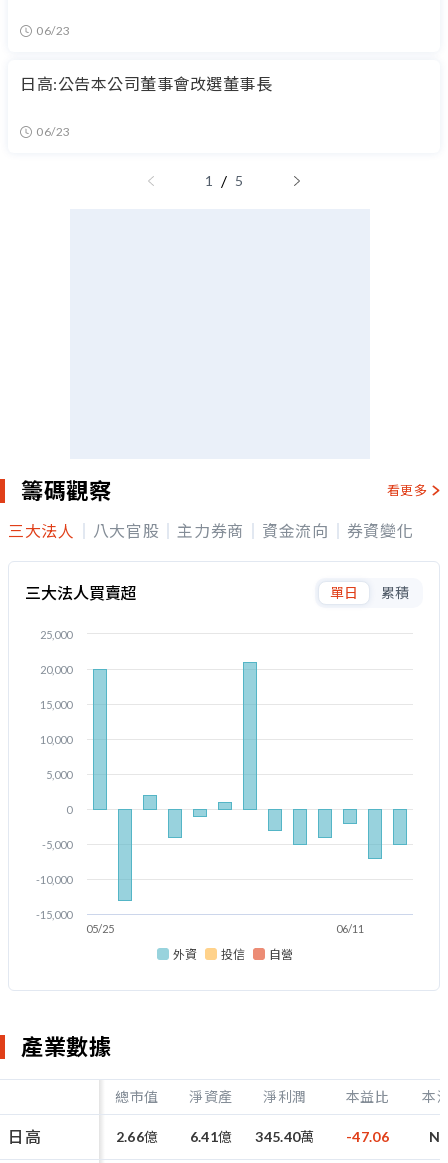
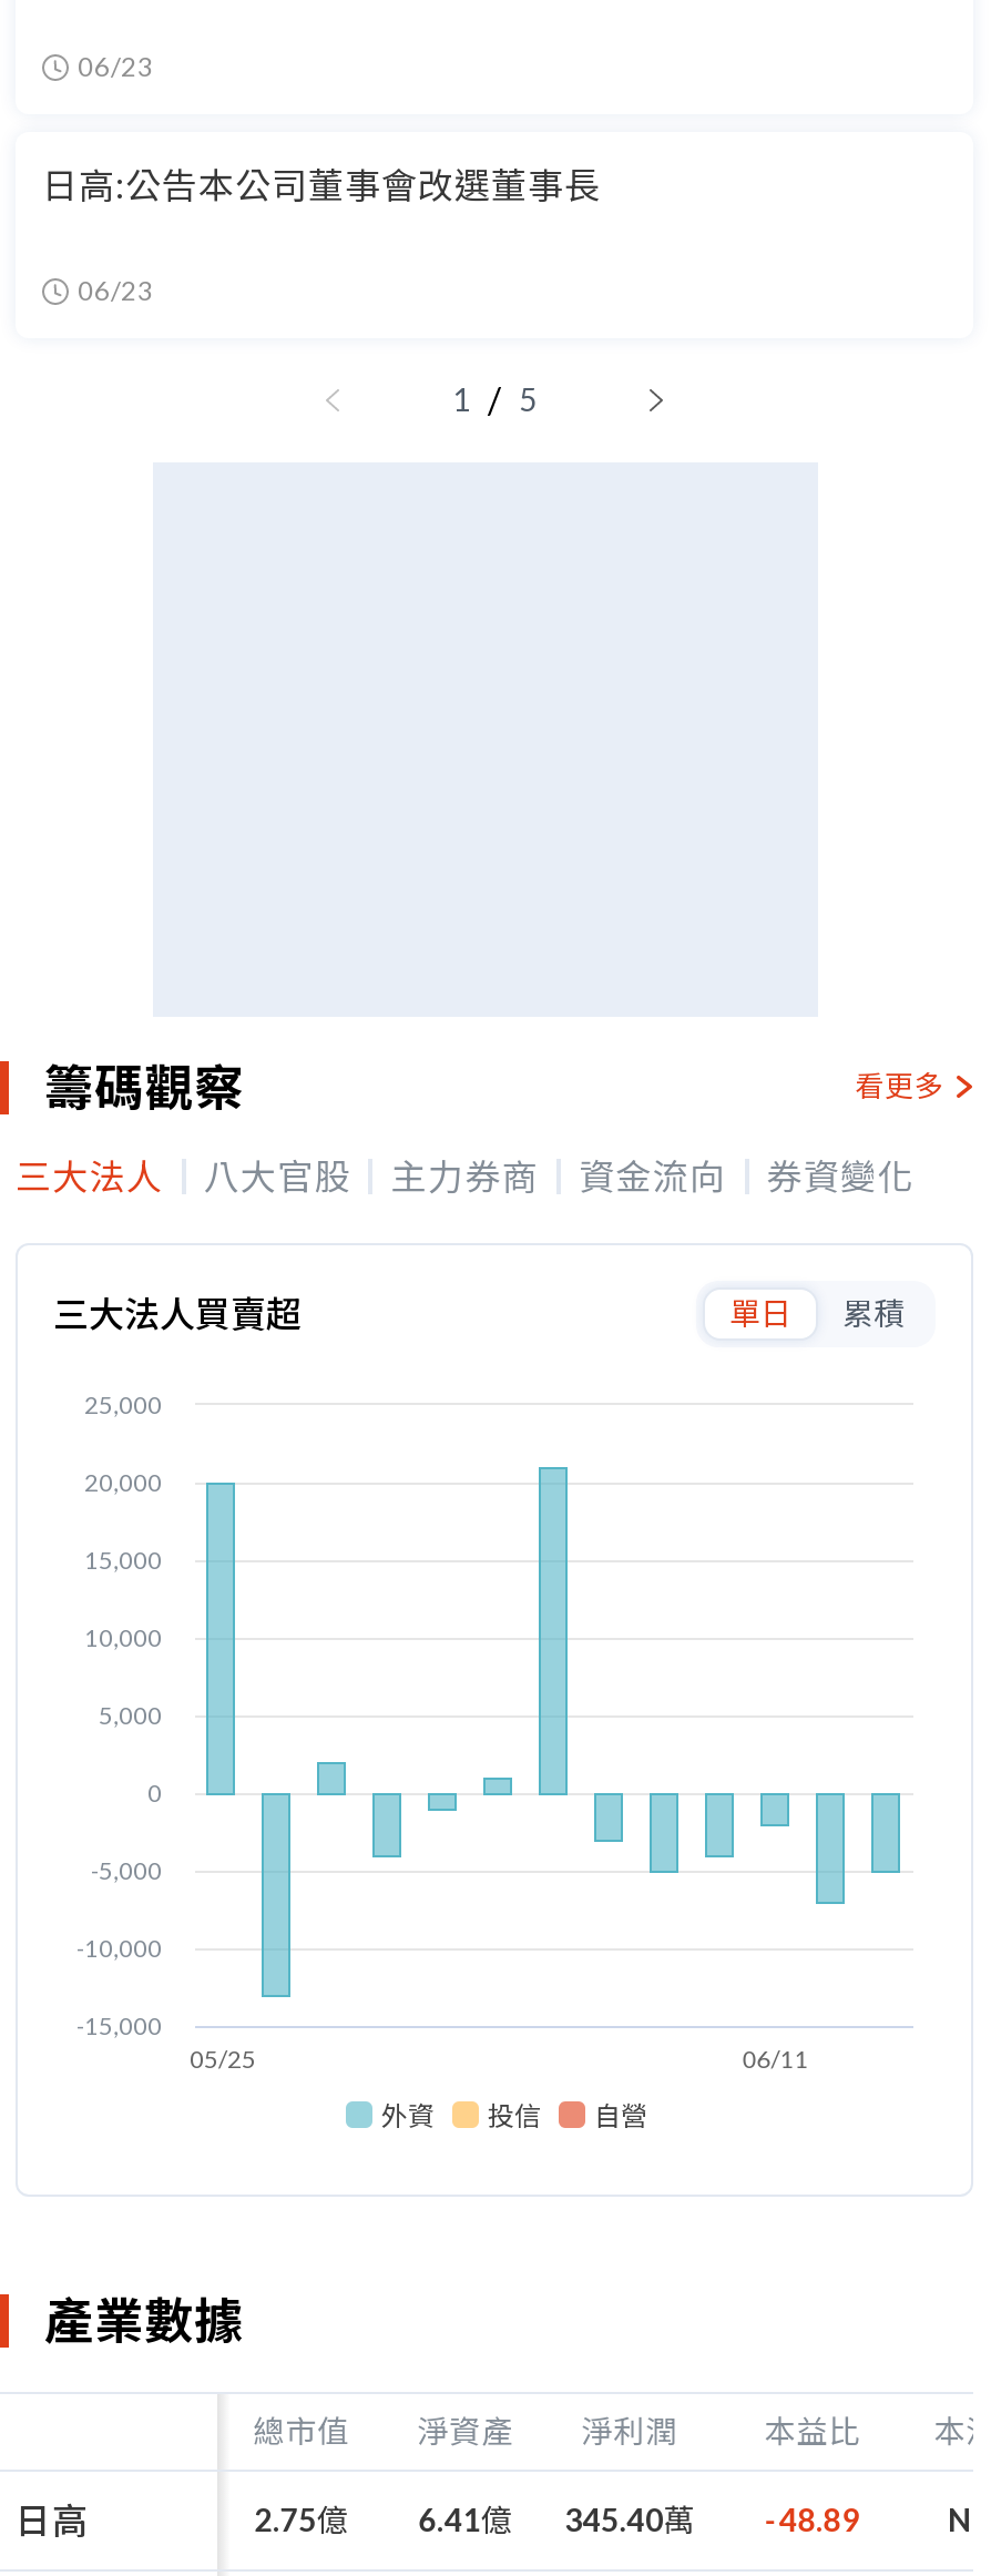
- 2.66億
+ 2.75億

- -47.06
+ -48.89
